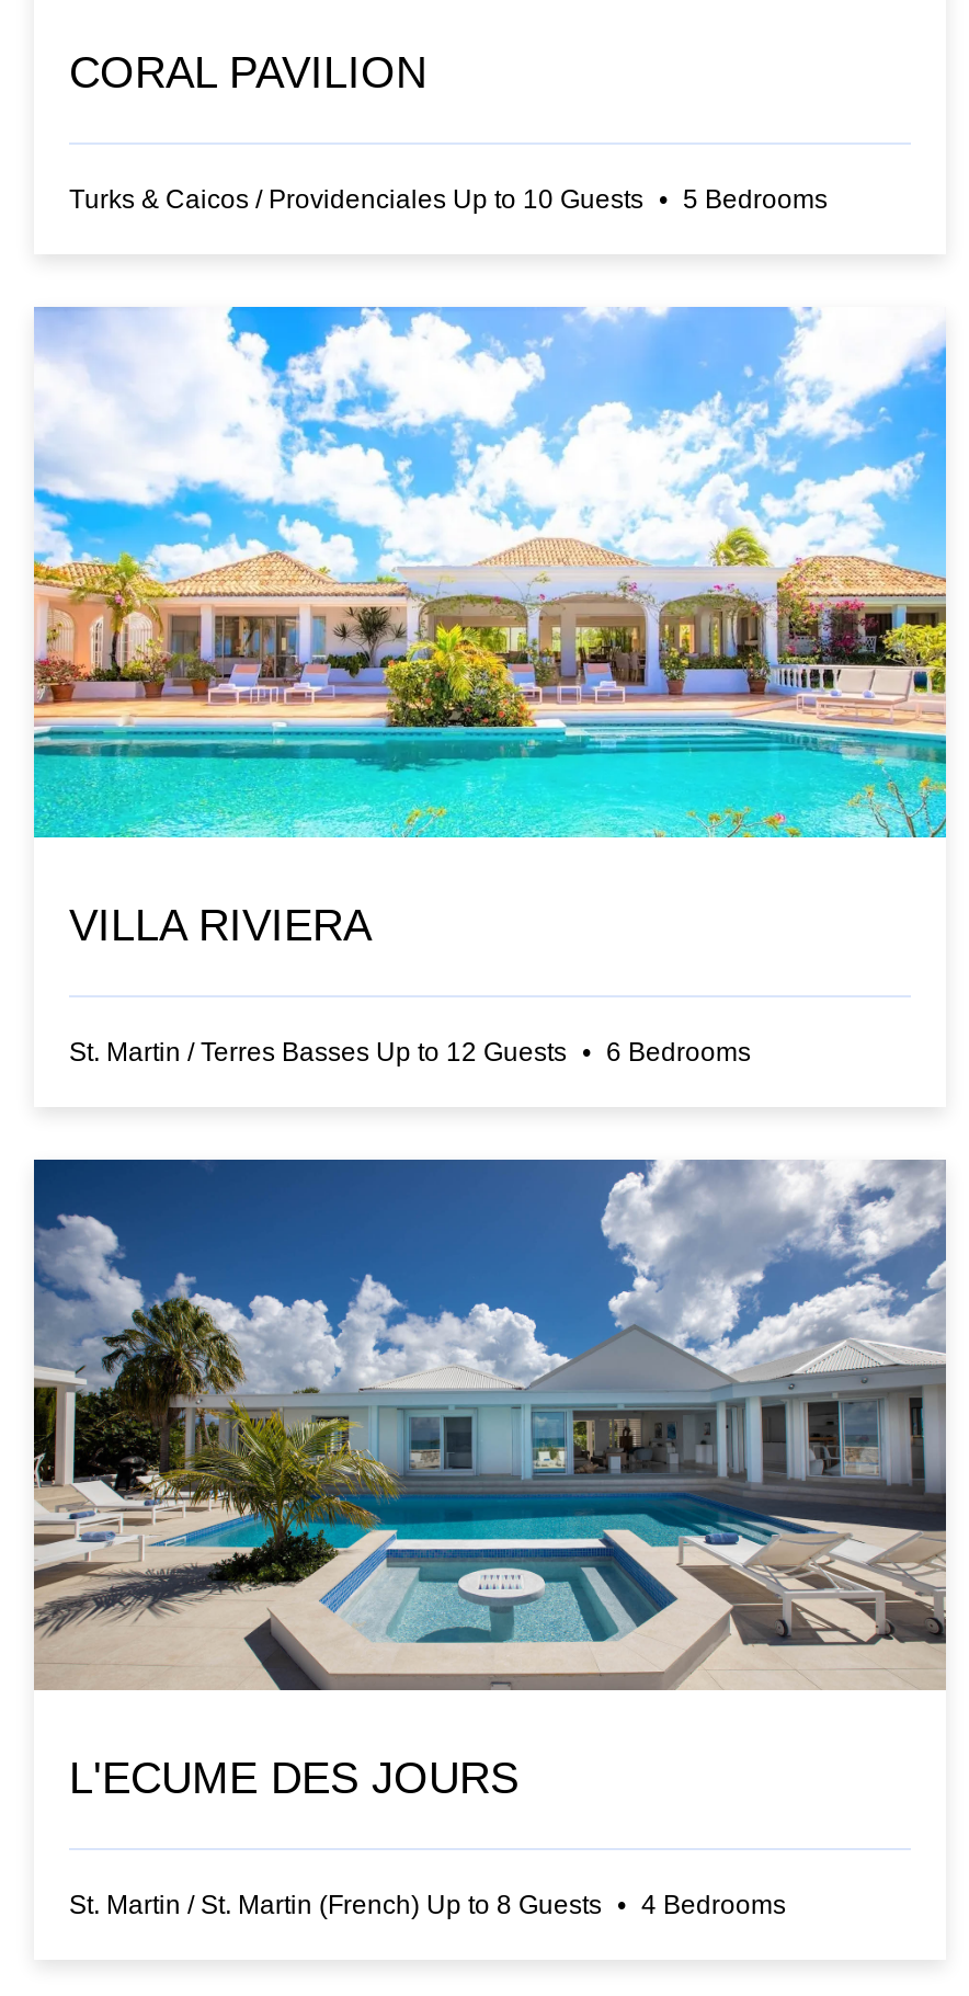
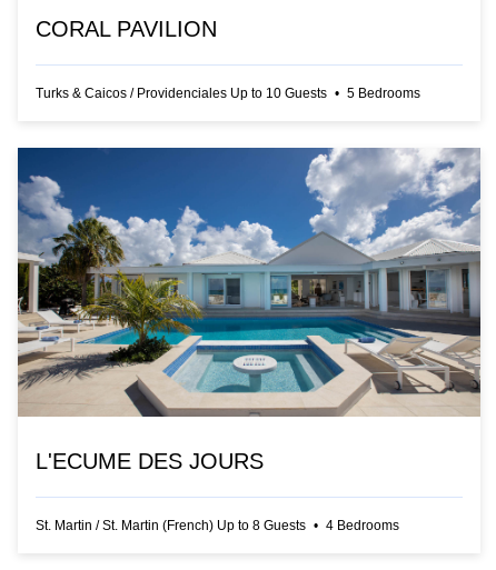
- [image]
- VILLA RIVIERA
- St. Martin / Terres Basses Up to 12 Guests • 6 Bedrooms
